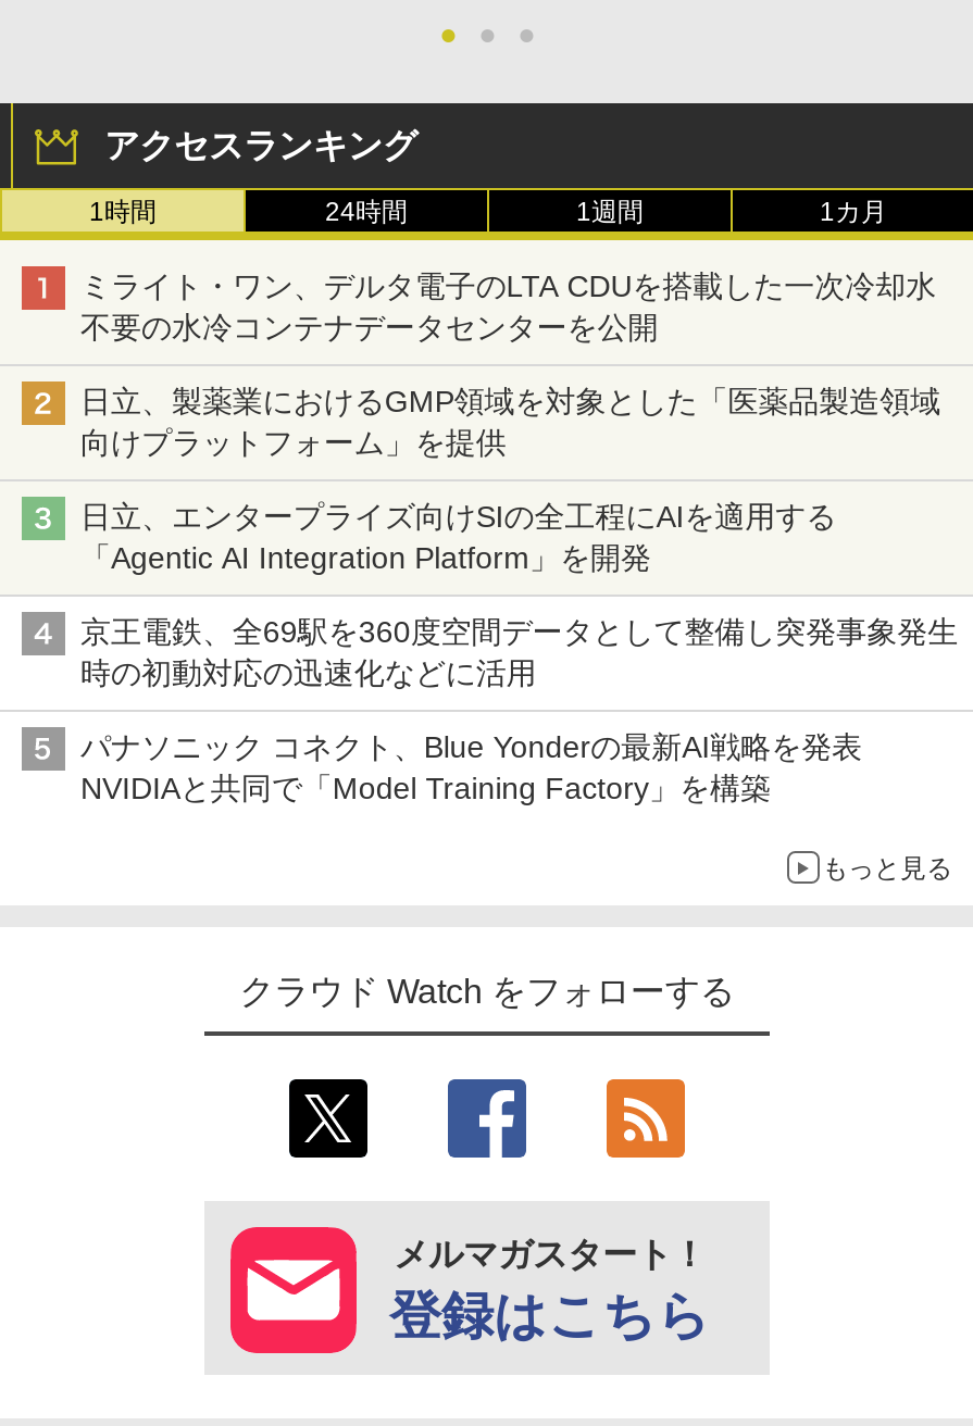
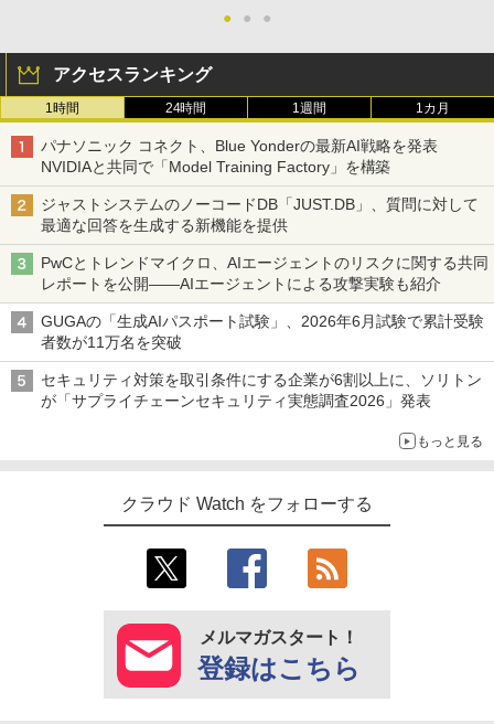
- ミライト・ワン、デルタ電子のLTA CDUを搭載した一次冷却水
- 不要の水冷コンテナデータセンターを公開
- 日立、製薬業におけるGMP領域を対象とした「医薬品製造領域
- 向けプラットフォーム」を提供
- 日立、エンタープライズ向けSIの全工程にAIを適用する
- 「Agentic AI Integration Platform」を開発
- 京王電鉄、全69駅を360度空間データとして整備し突発事象発生
- 時の初動対応の迅速化などに活用

moved up: パナソニック コネクト、Blue Yonderの最新AI戦略を発表 | NVIDIAと共同で「Model Training Factory」を構築

+ ジャストシステムのノーコードDB「JUST.DB」、質問に対して
+ 最適な回答を生成する新機能を提供
+ PwCとトレンドマイクロ、AIエージェントのリスクに関する共同
+ レポートを公開――AIエージェントによる攻撃実験も紹介
+ GUGAの「生成AIパスポート試験」、2026年6月試験で累計受験
+ 者数が11万名を突破
+ セキュリティ対策を取引条件にする企業が6割以上に、ソリトン
+ が「サプライチェーンセキュリティ実態調査2026」発表
